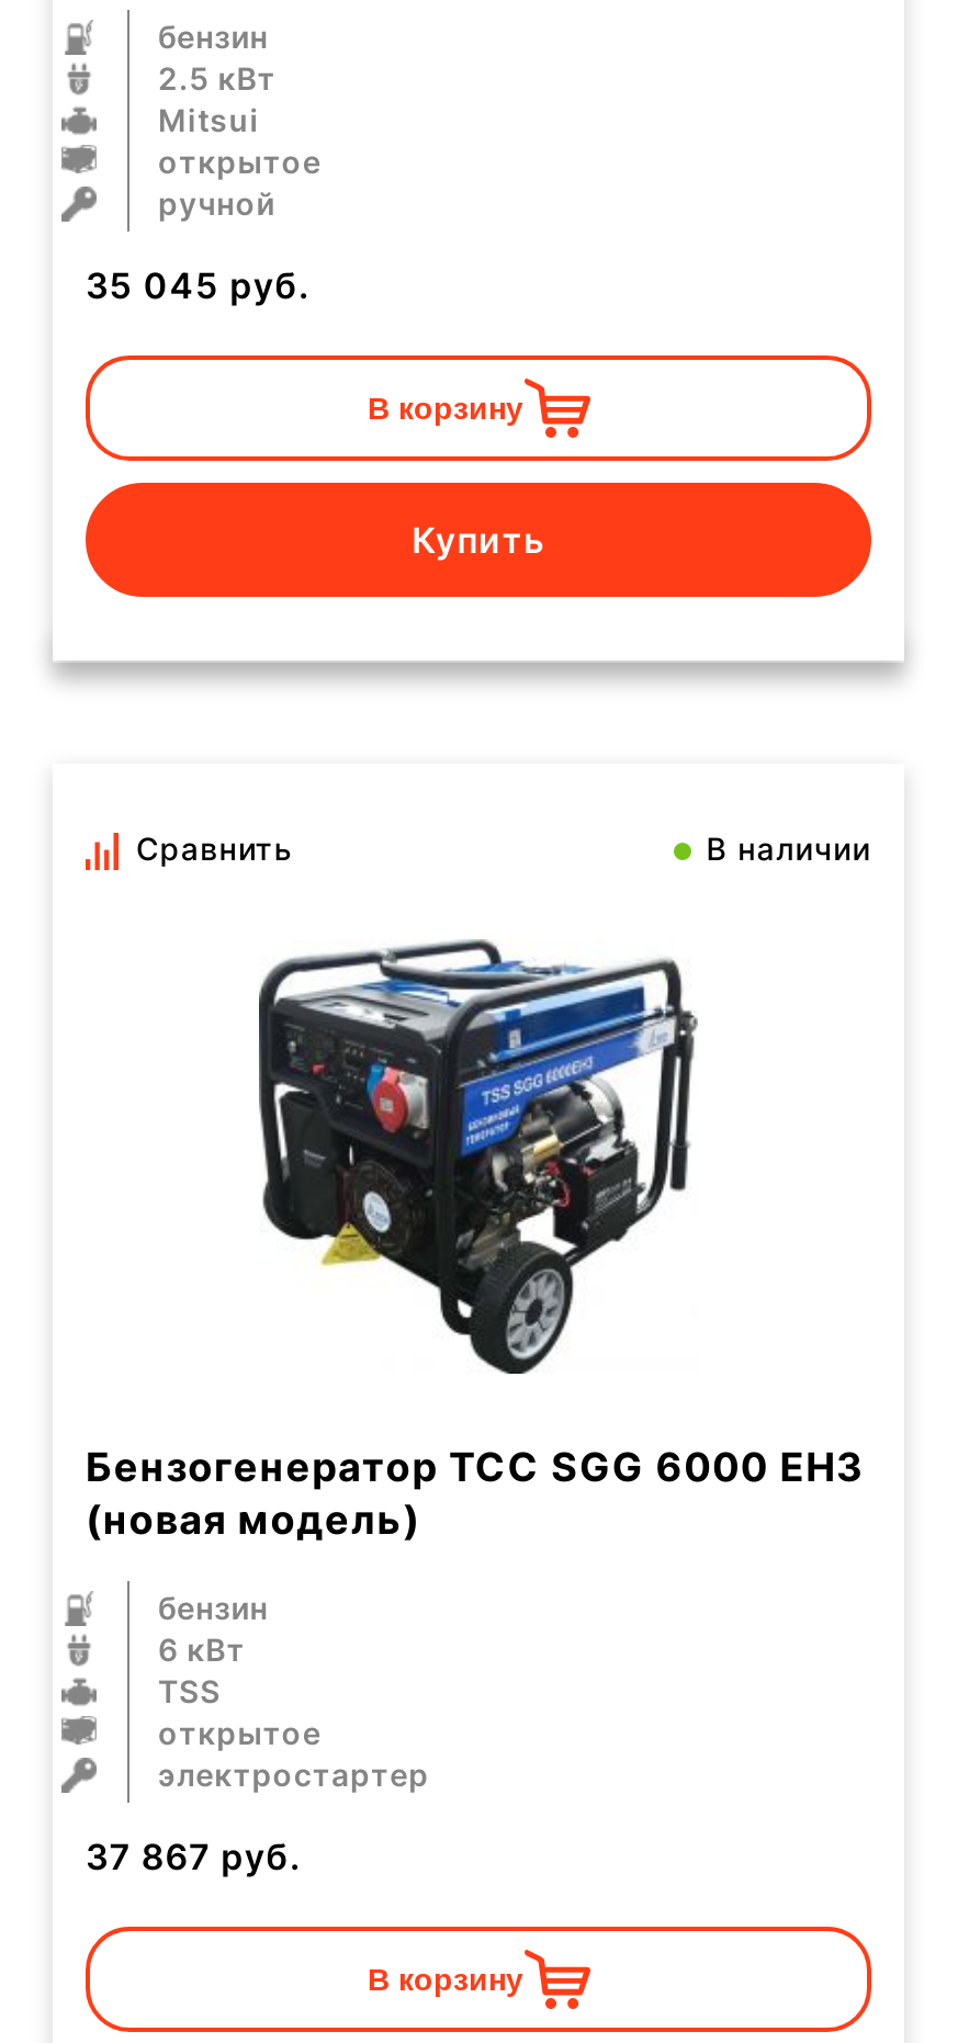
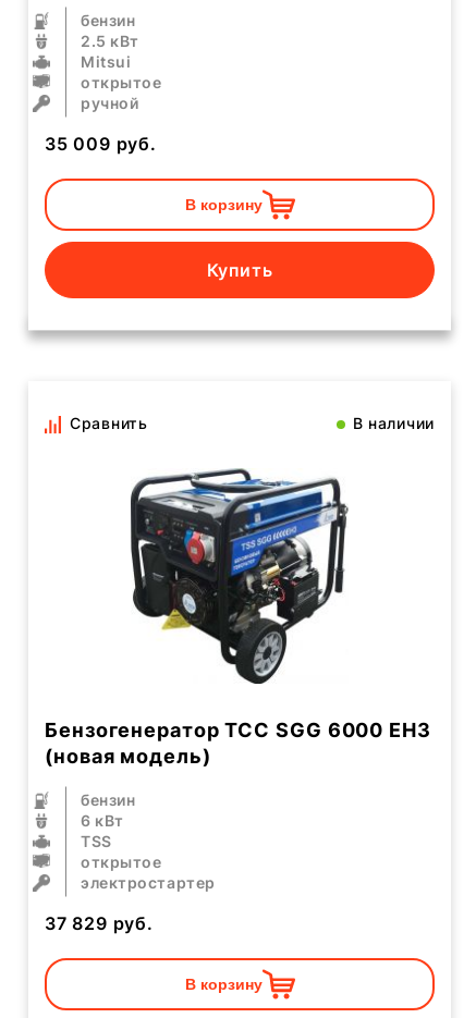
- 35 045 руб.
+ 35 009 руб.

- 37 867 руб.
+ 37 829 руб.
